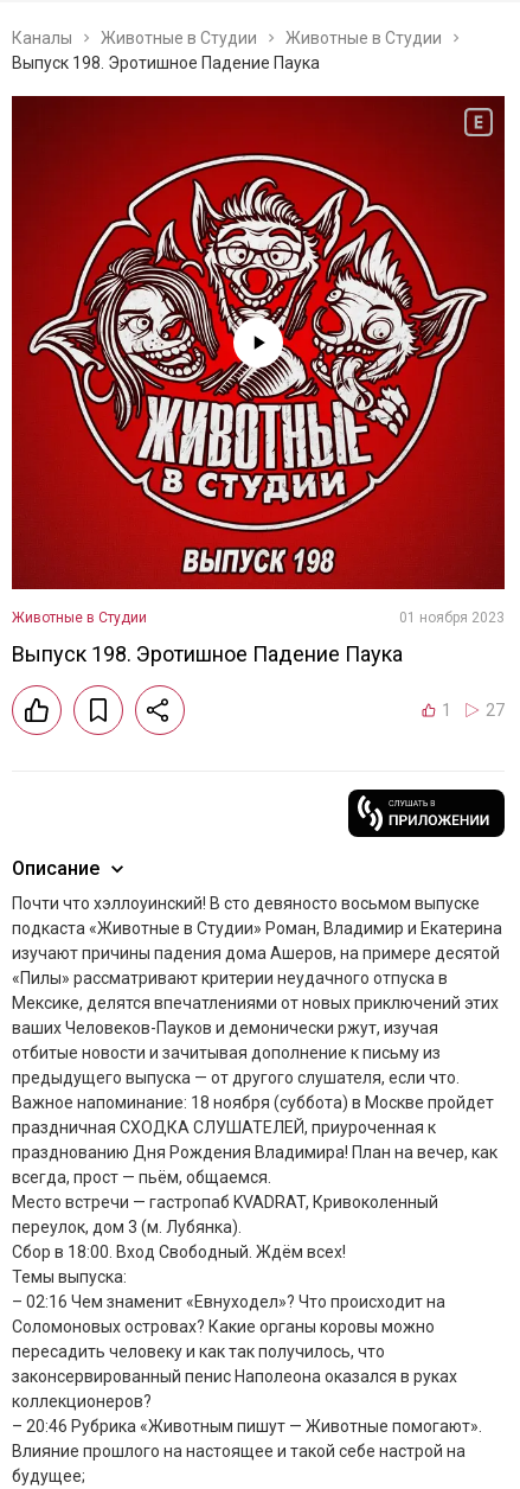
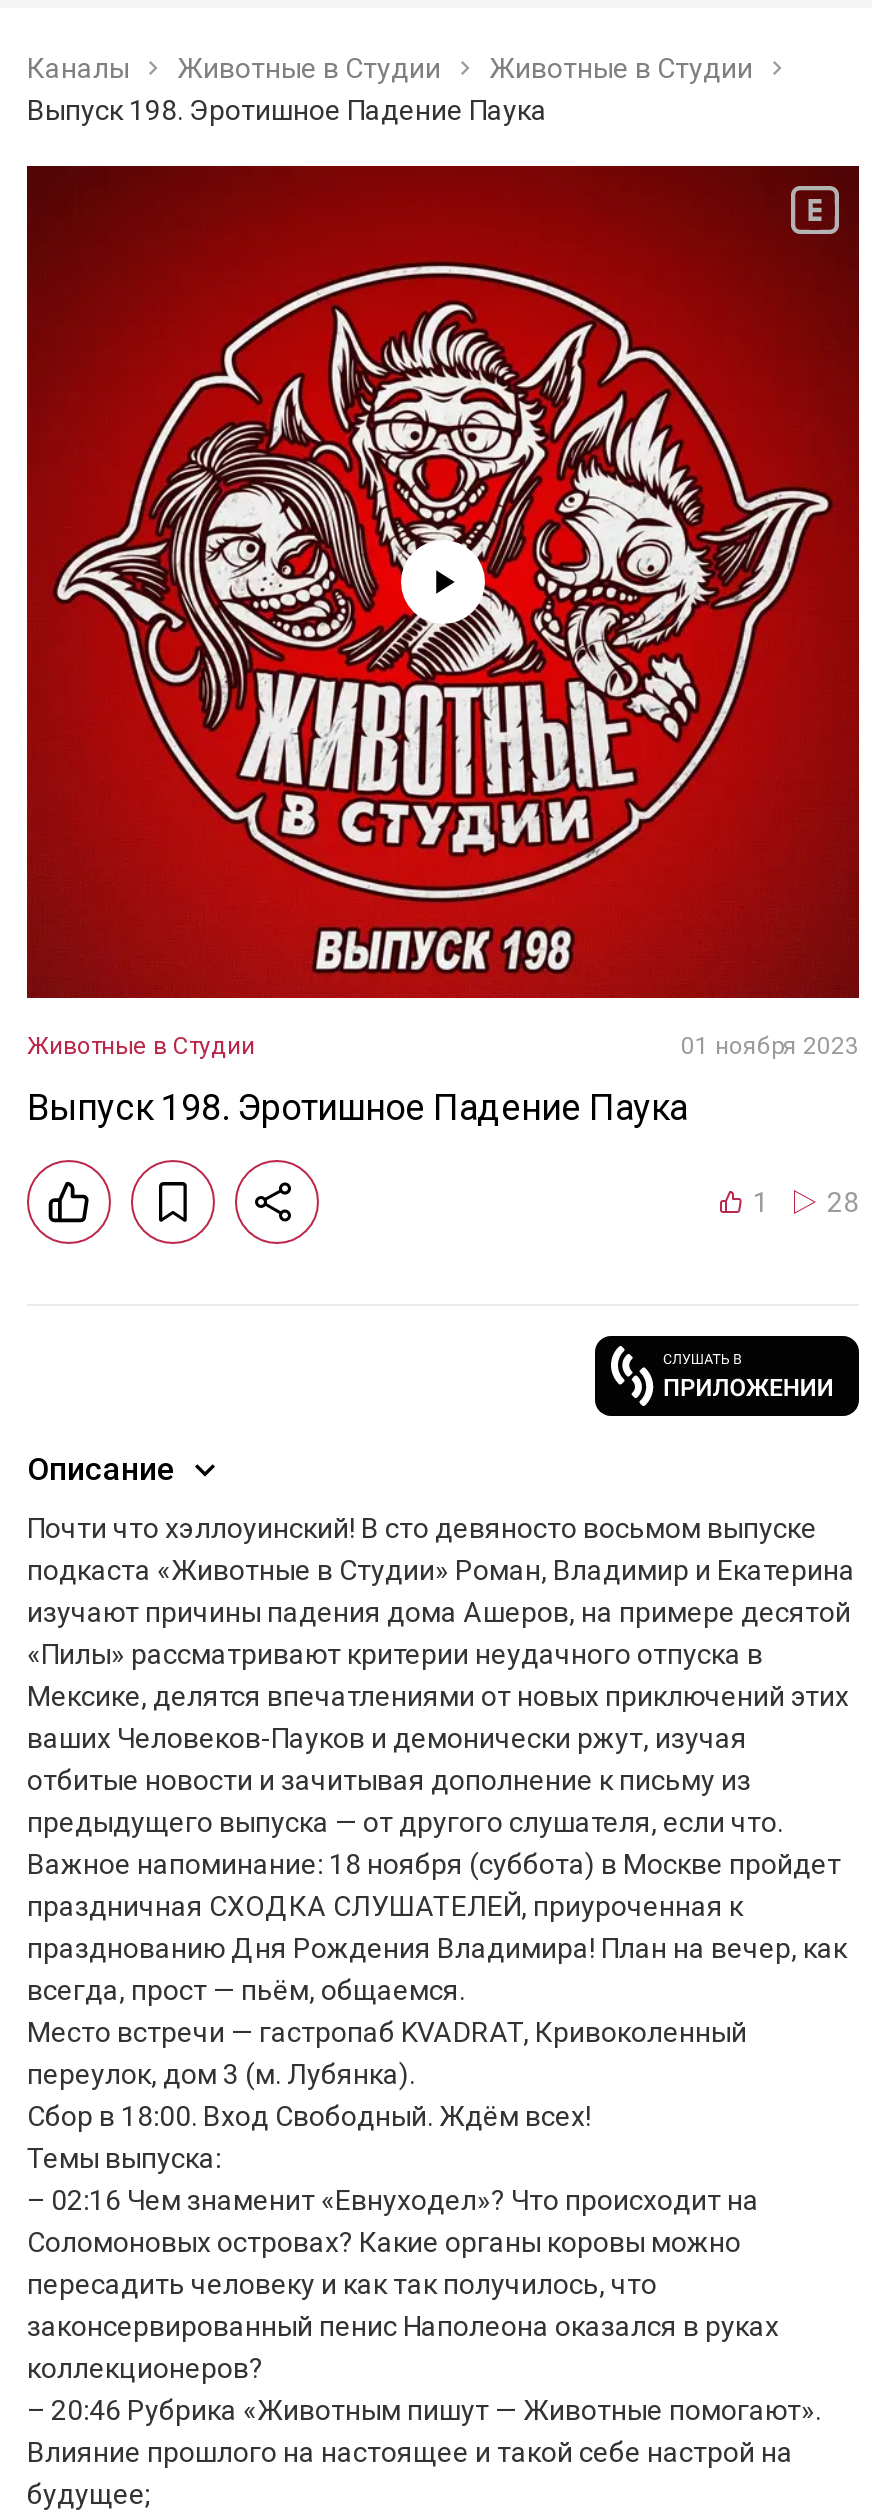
- 1 27
+ 1 28
